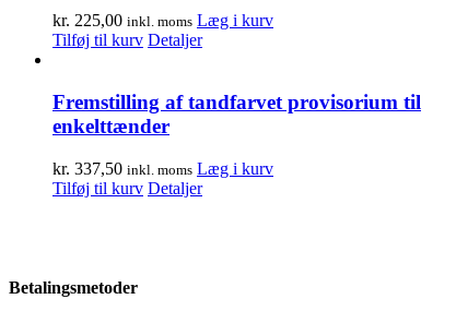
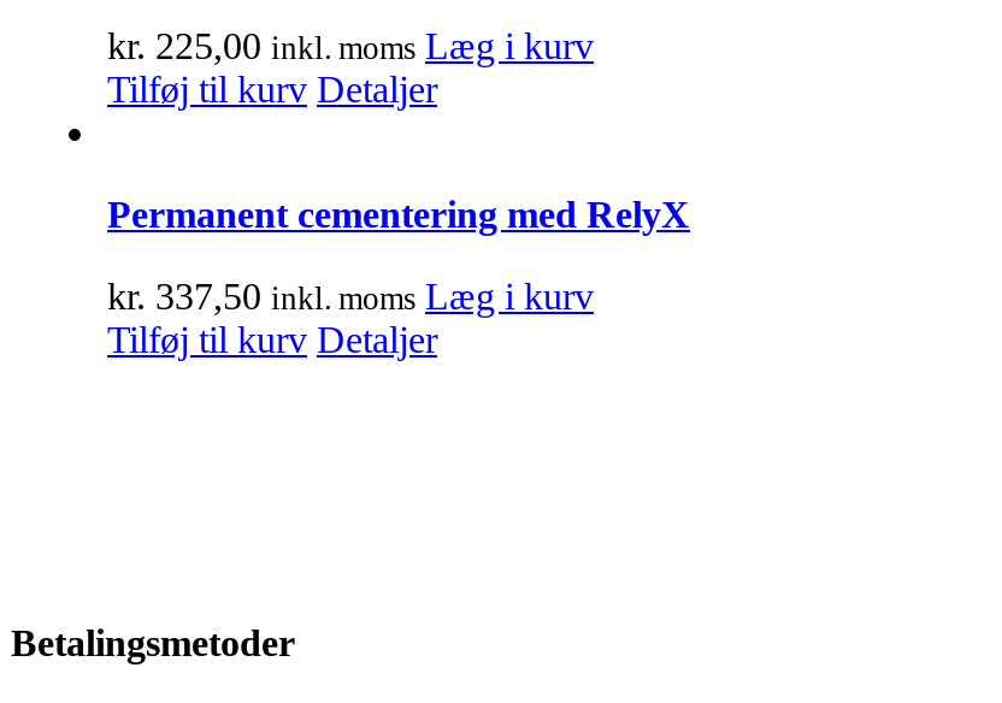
- Fremstilling af tandfarvet provisorium til
- enkelttænder
+ Permanent cementering med RelyX

moved up: kr. 337,50 inkl. moms Læg i kurv | Tilføj til kurv Detaljer
